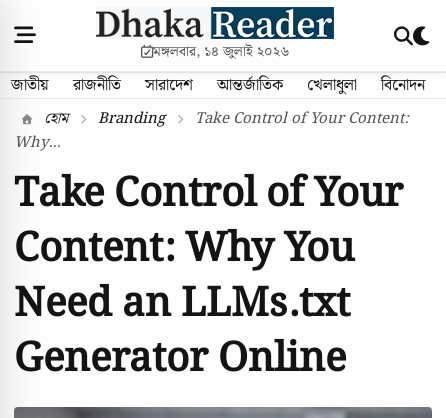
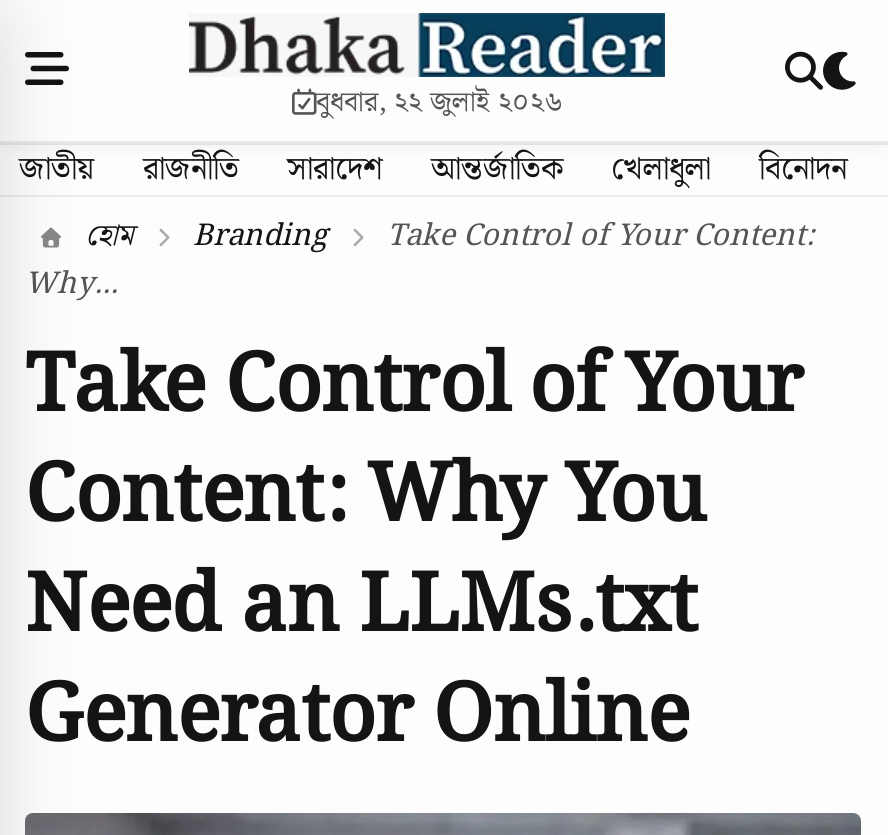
- মঙ্গলবার, ১৪ জুলাই ২০২৬
+ বুধবার, ২২ জুলাই ২০২৬
